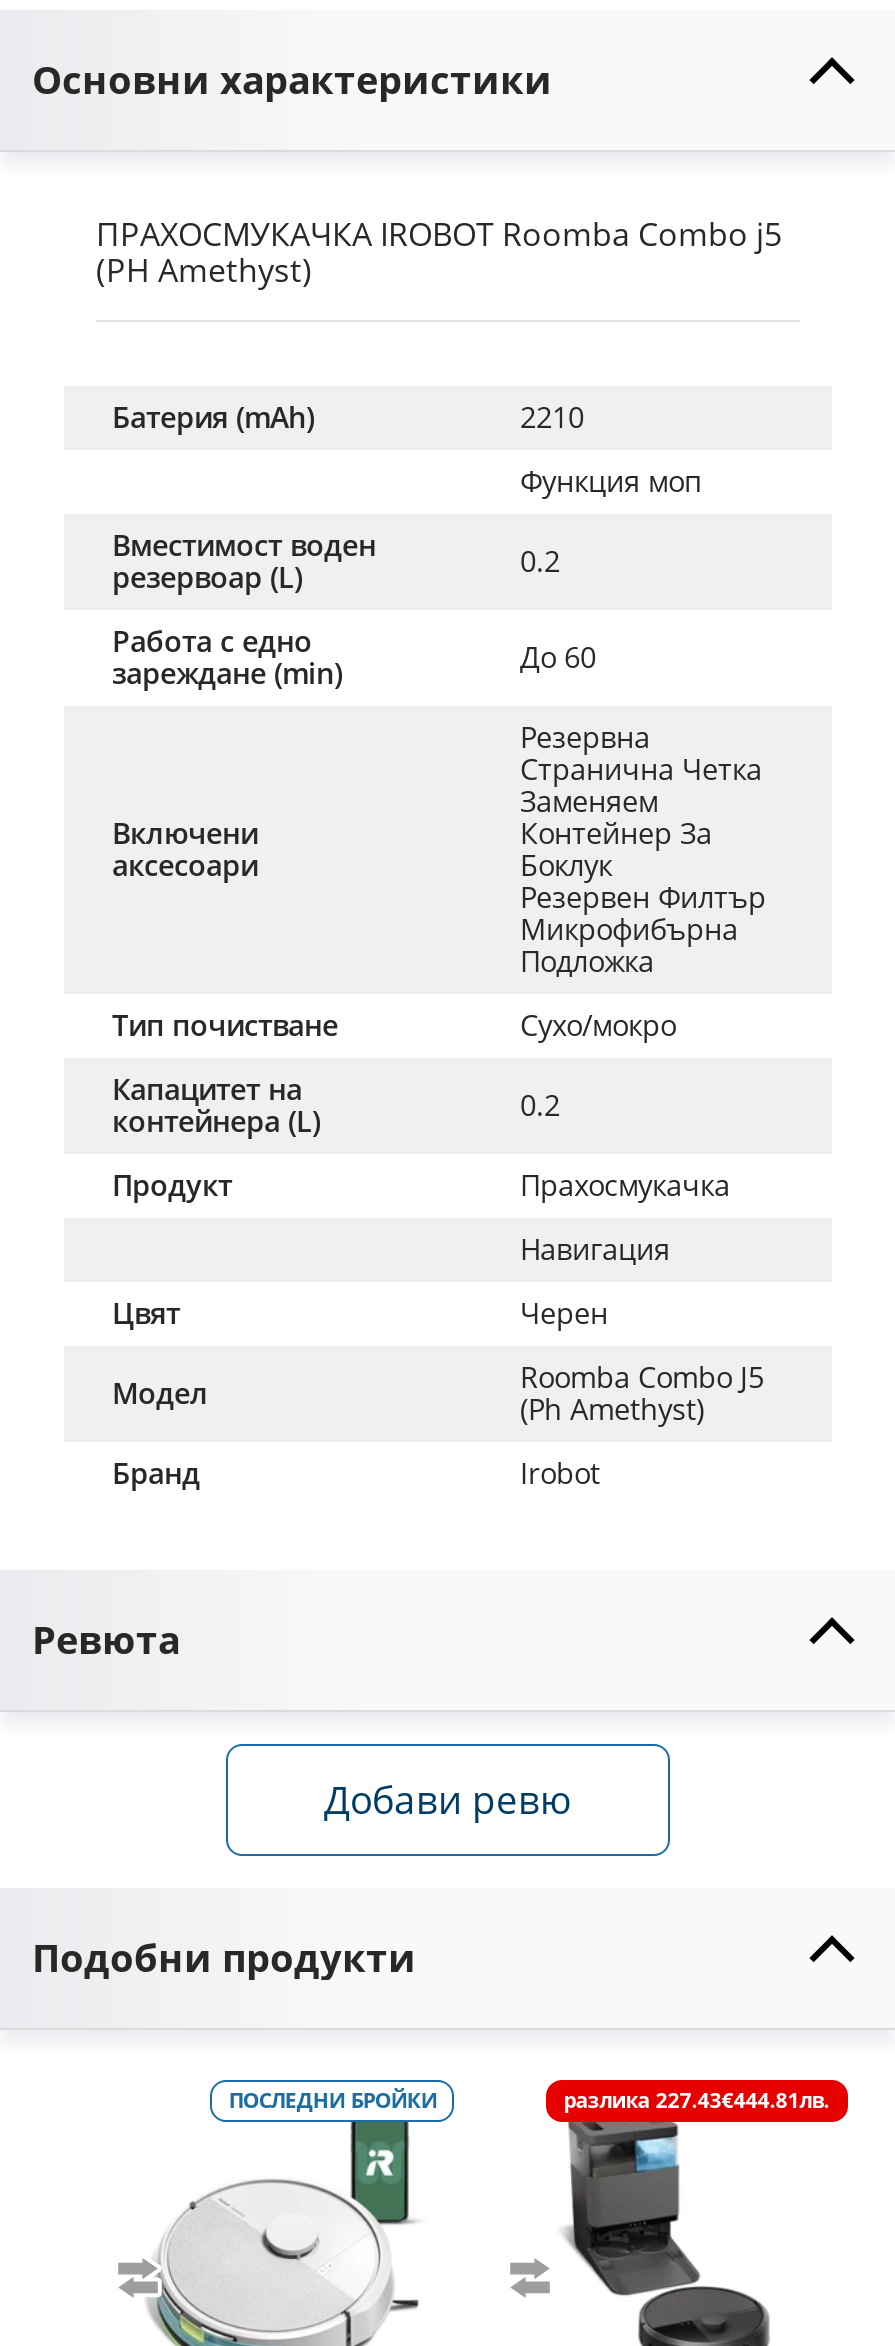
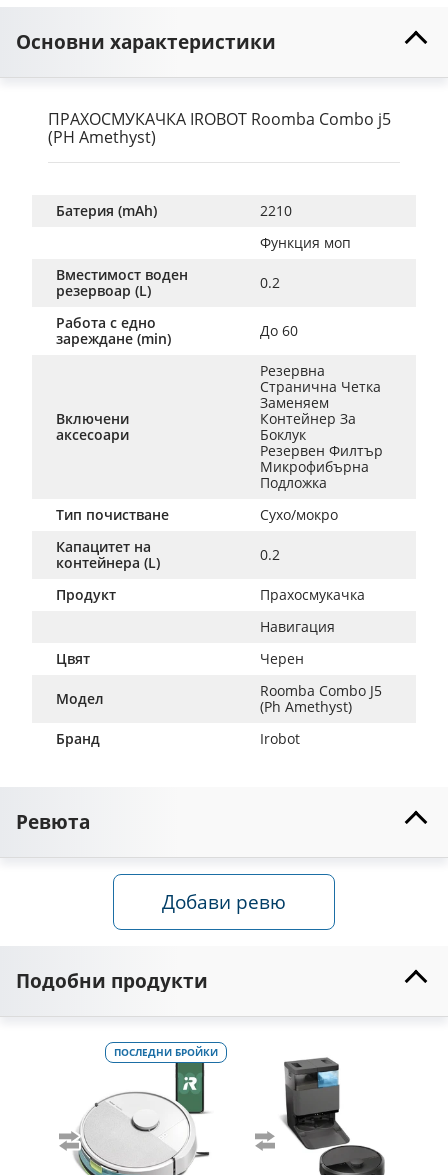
- разлика
- 444.81лв.
- 227.43€
